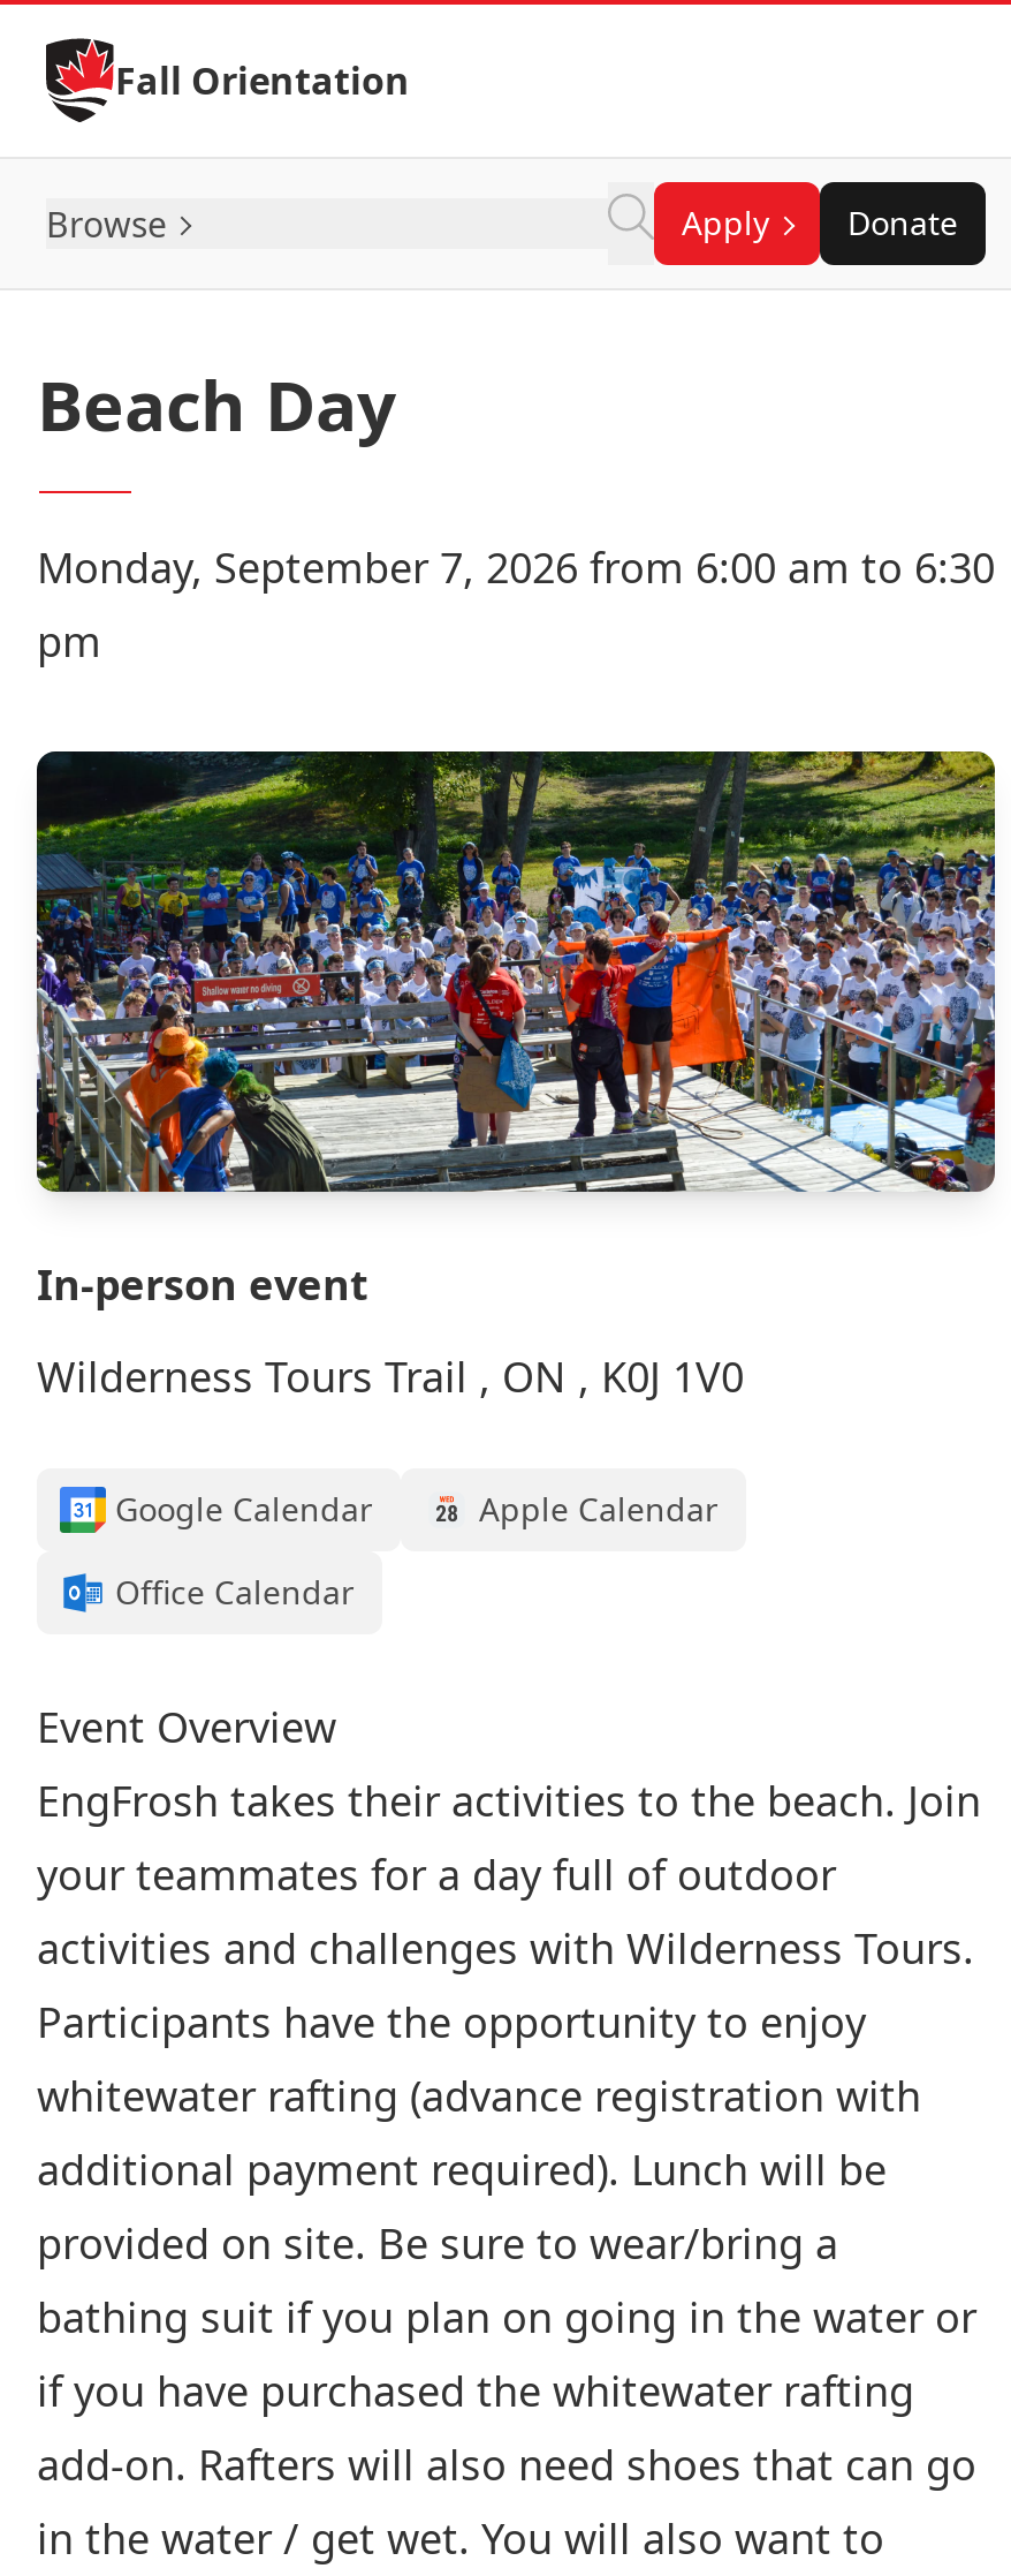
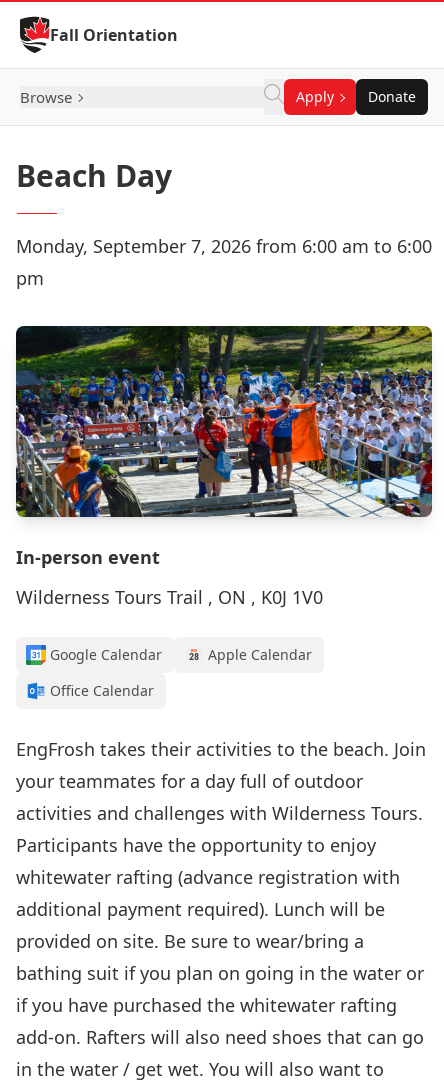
- Monday, September 7, 2026 from 6:00 am to 6:30
+ Monday, September 7, 2026 from 6:00 am to 6:00

- Event Overview
